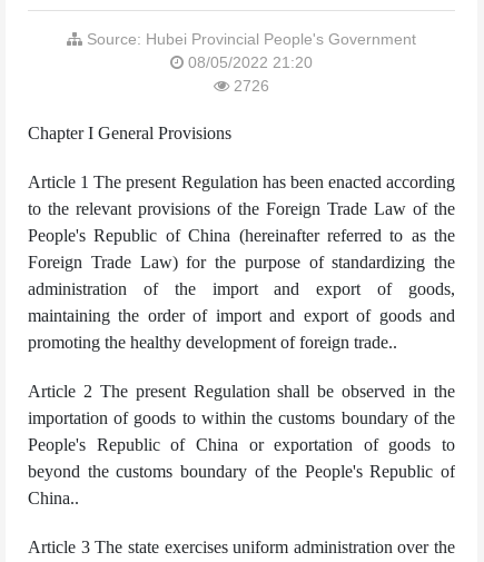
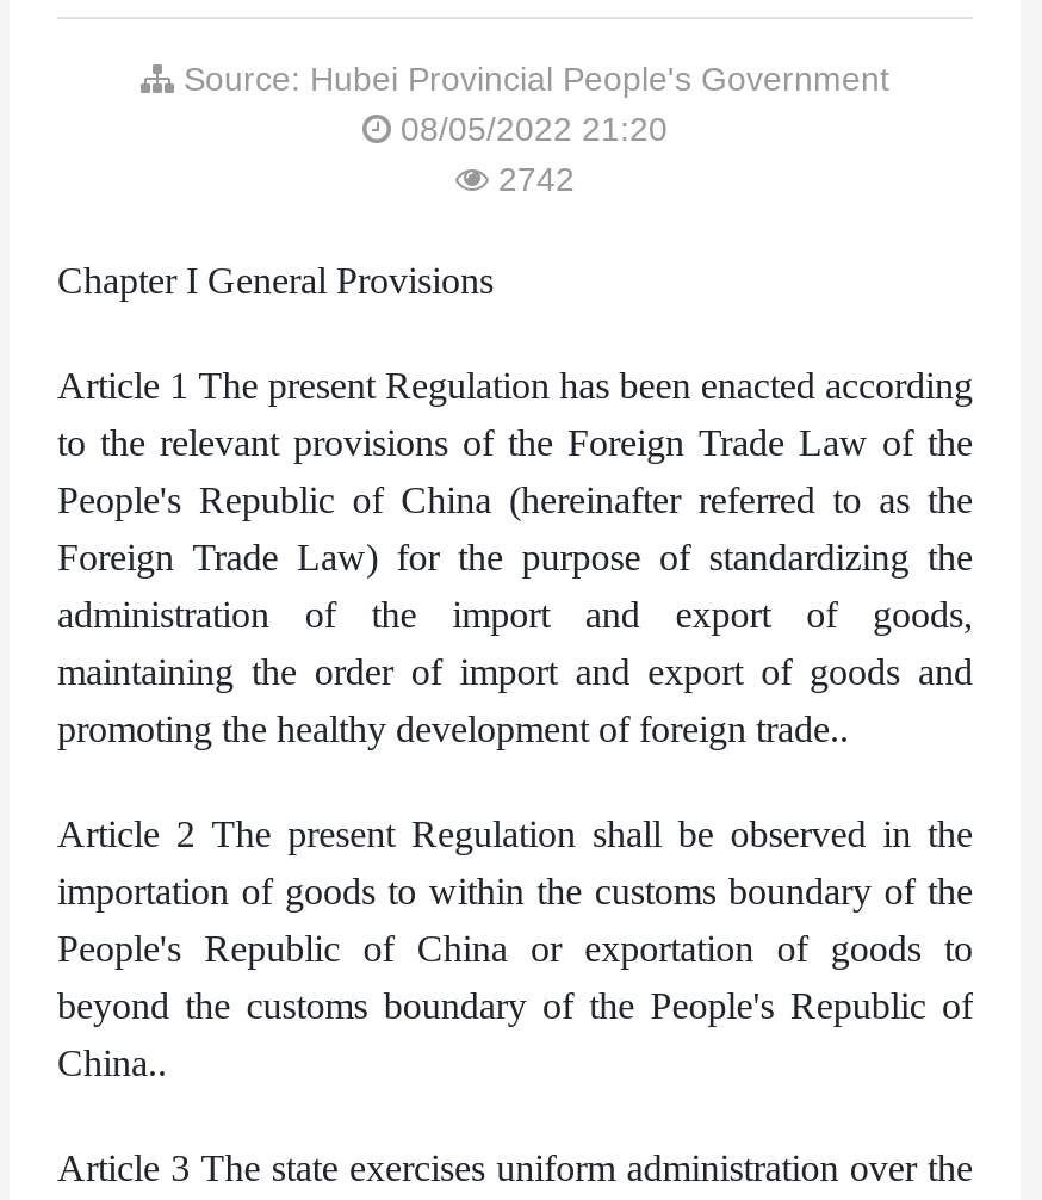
- 2726
+ 2742
